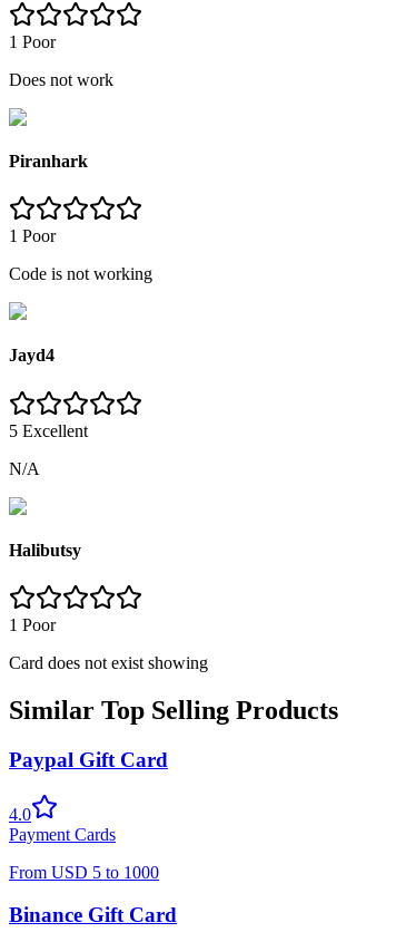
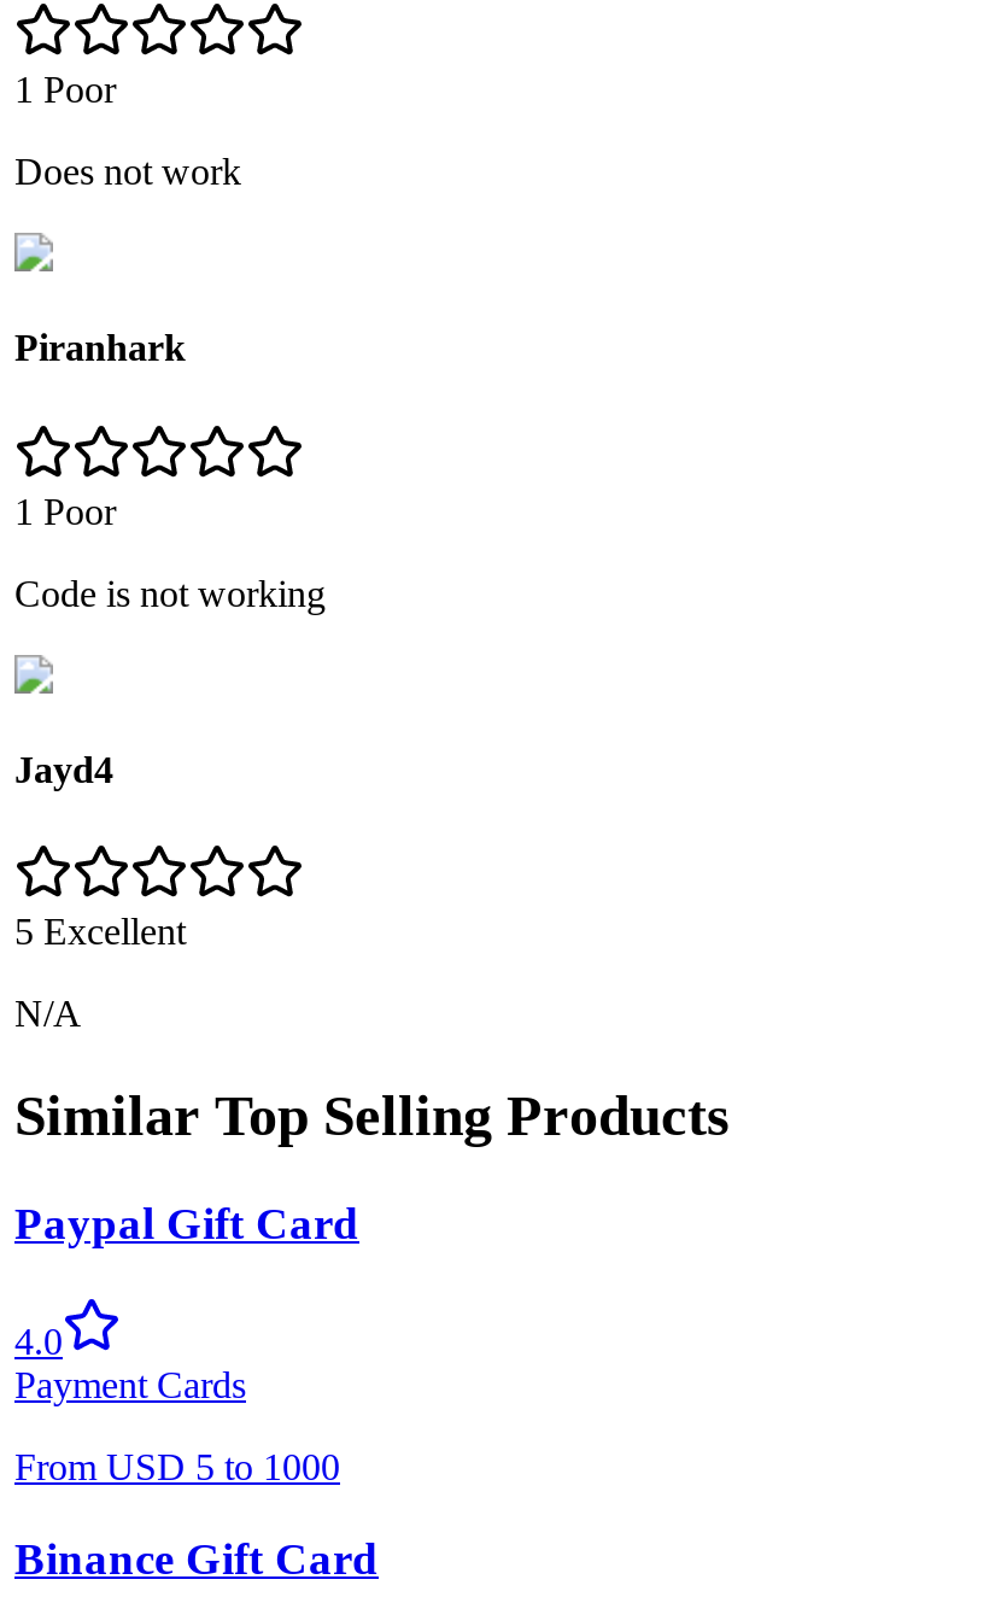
- Halibutsy

- 1 Poor
- Card does not exist showing
